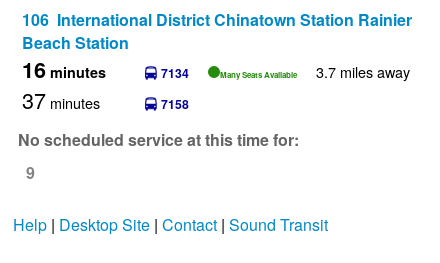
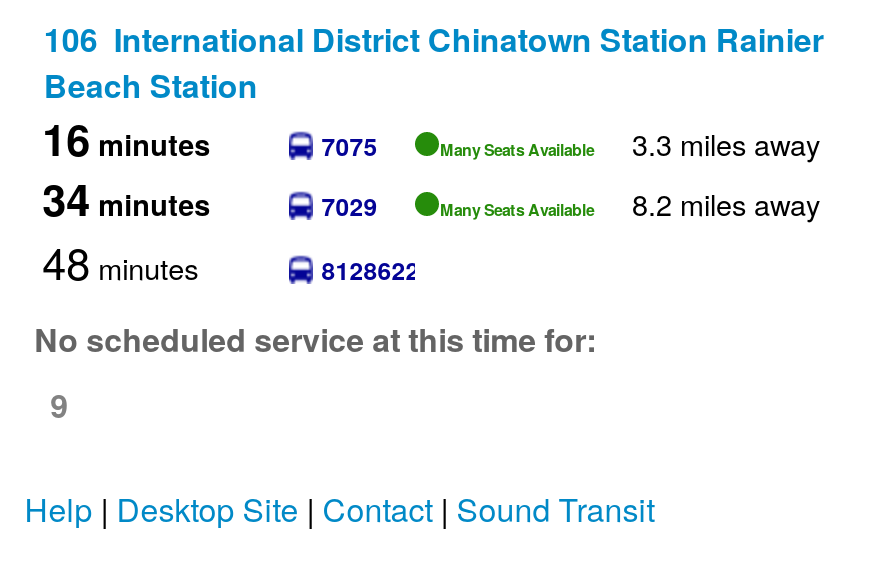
- 3.7 miles away
- 37 minutes
- 7158
+ 3.3 miles away
+ 34 minutes
+ 7029
+ Many Seats Available
+ 8.2 miles away
+ 48 minutes
+ 8128622

- 7134
+ 7075
